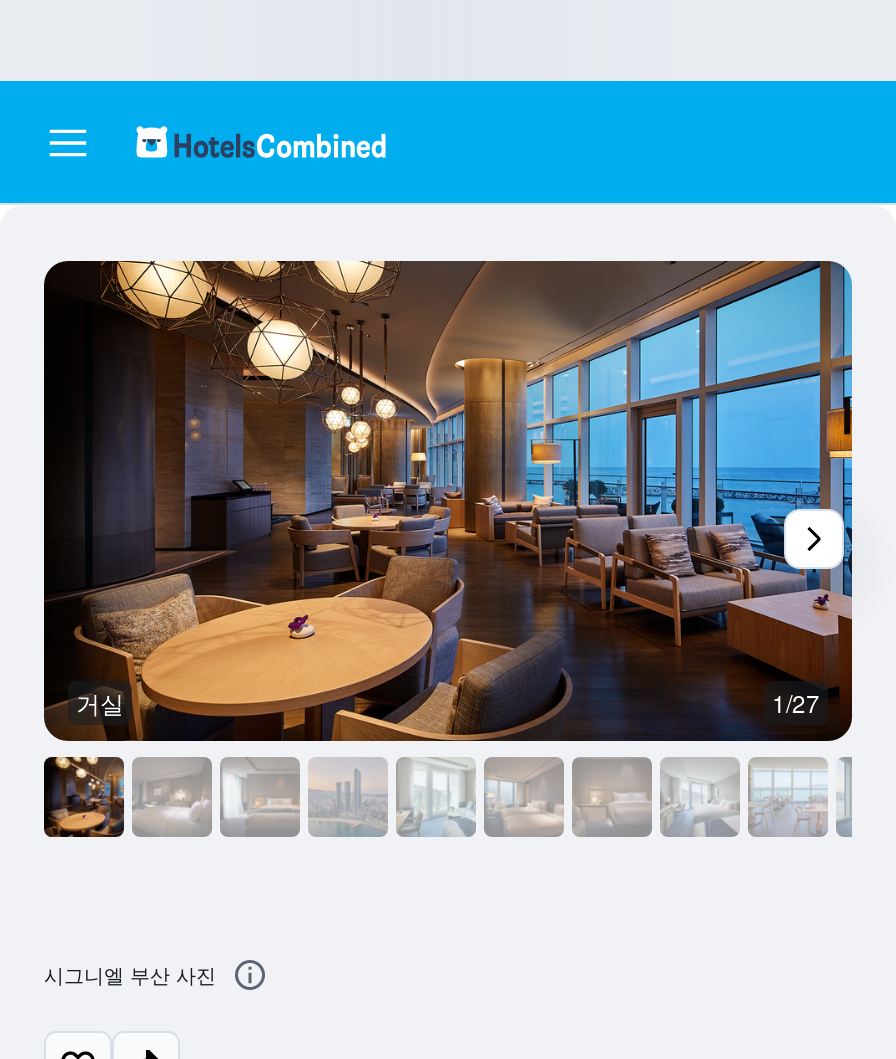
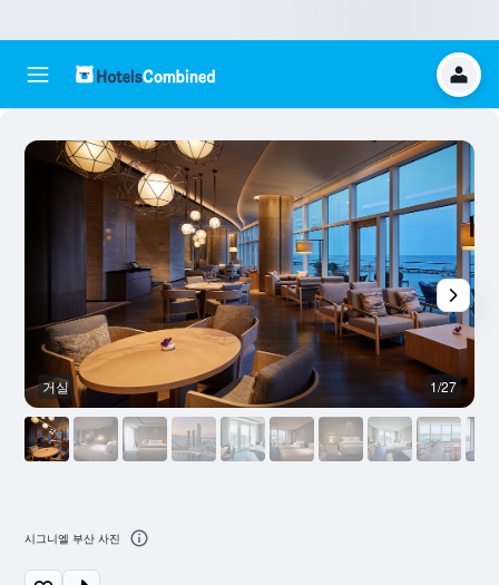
+ [image]
